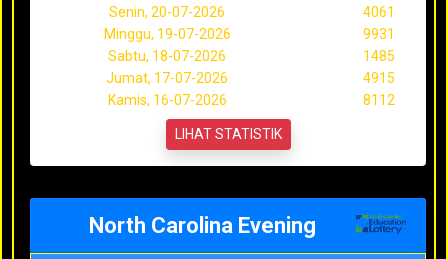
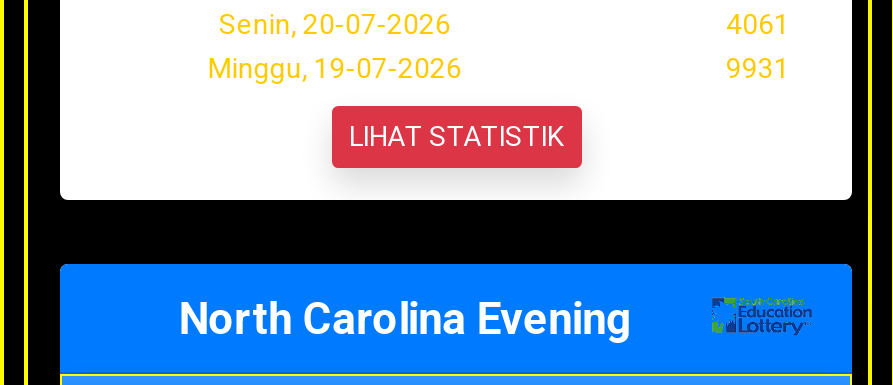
- Sabtu, 18-07-2026
- 1485
- Jumat, 17-07-2026
- 4915
- Kamis, 16-07-2026
- 8112
